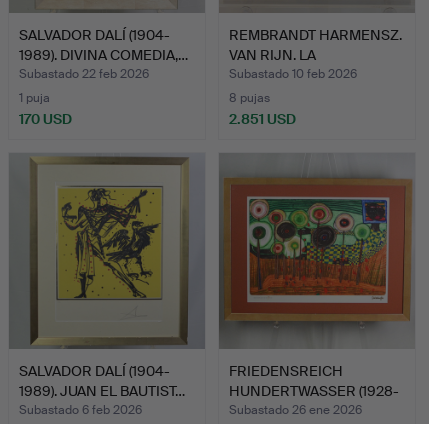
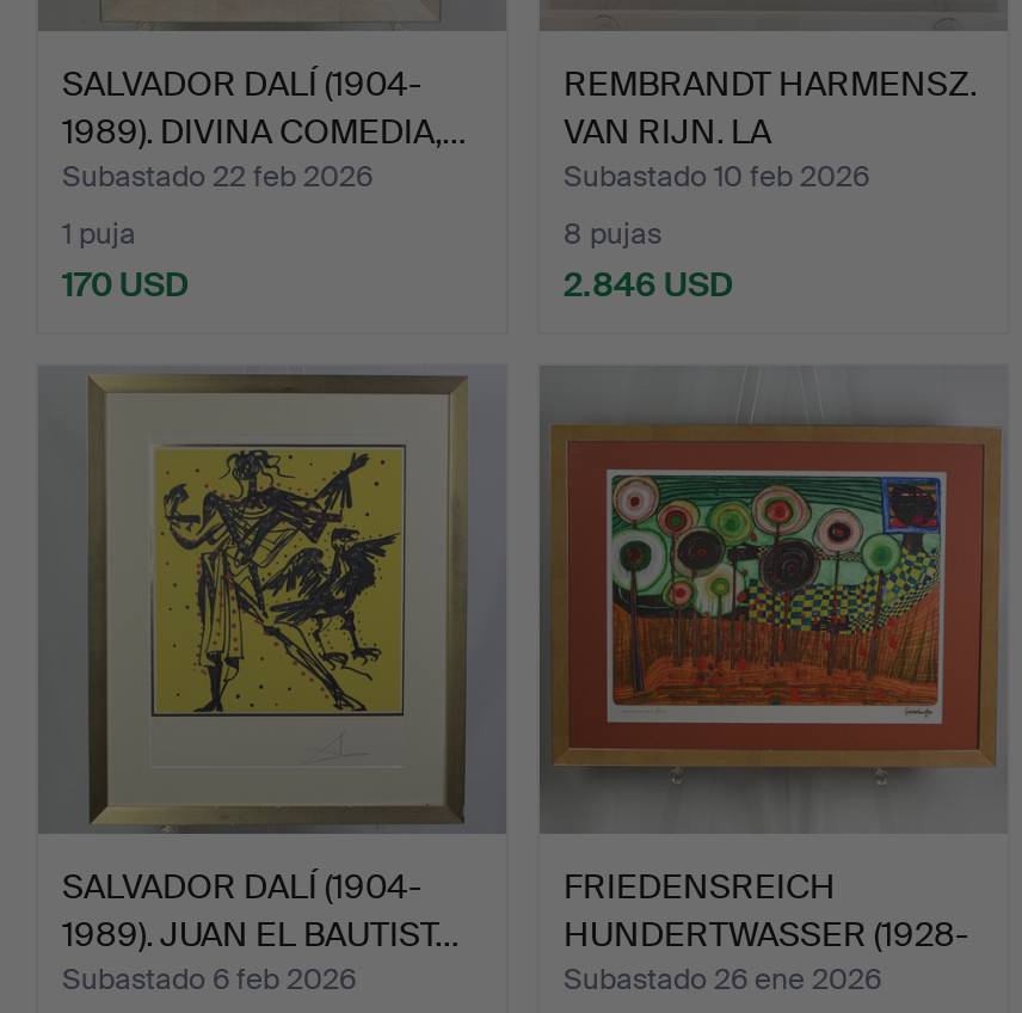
- 2.851 USD
+ 2.846 USD
